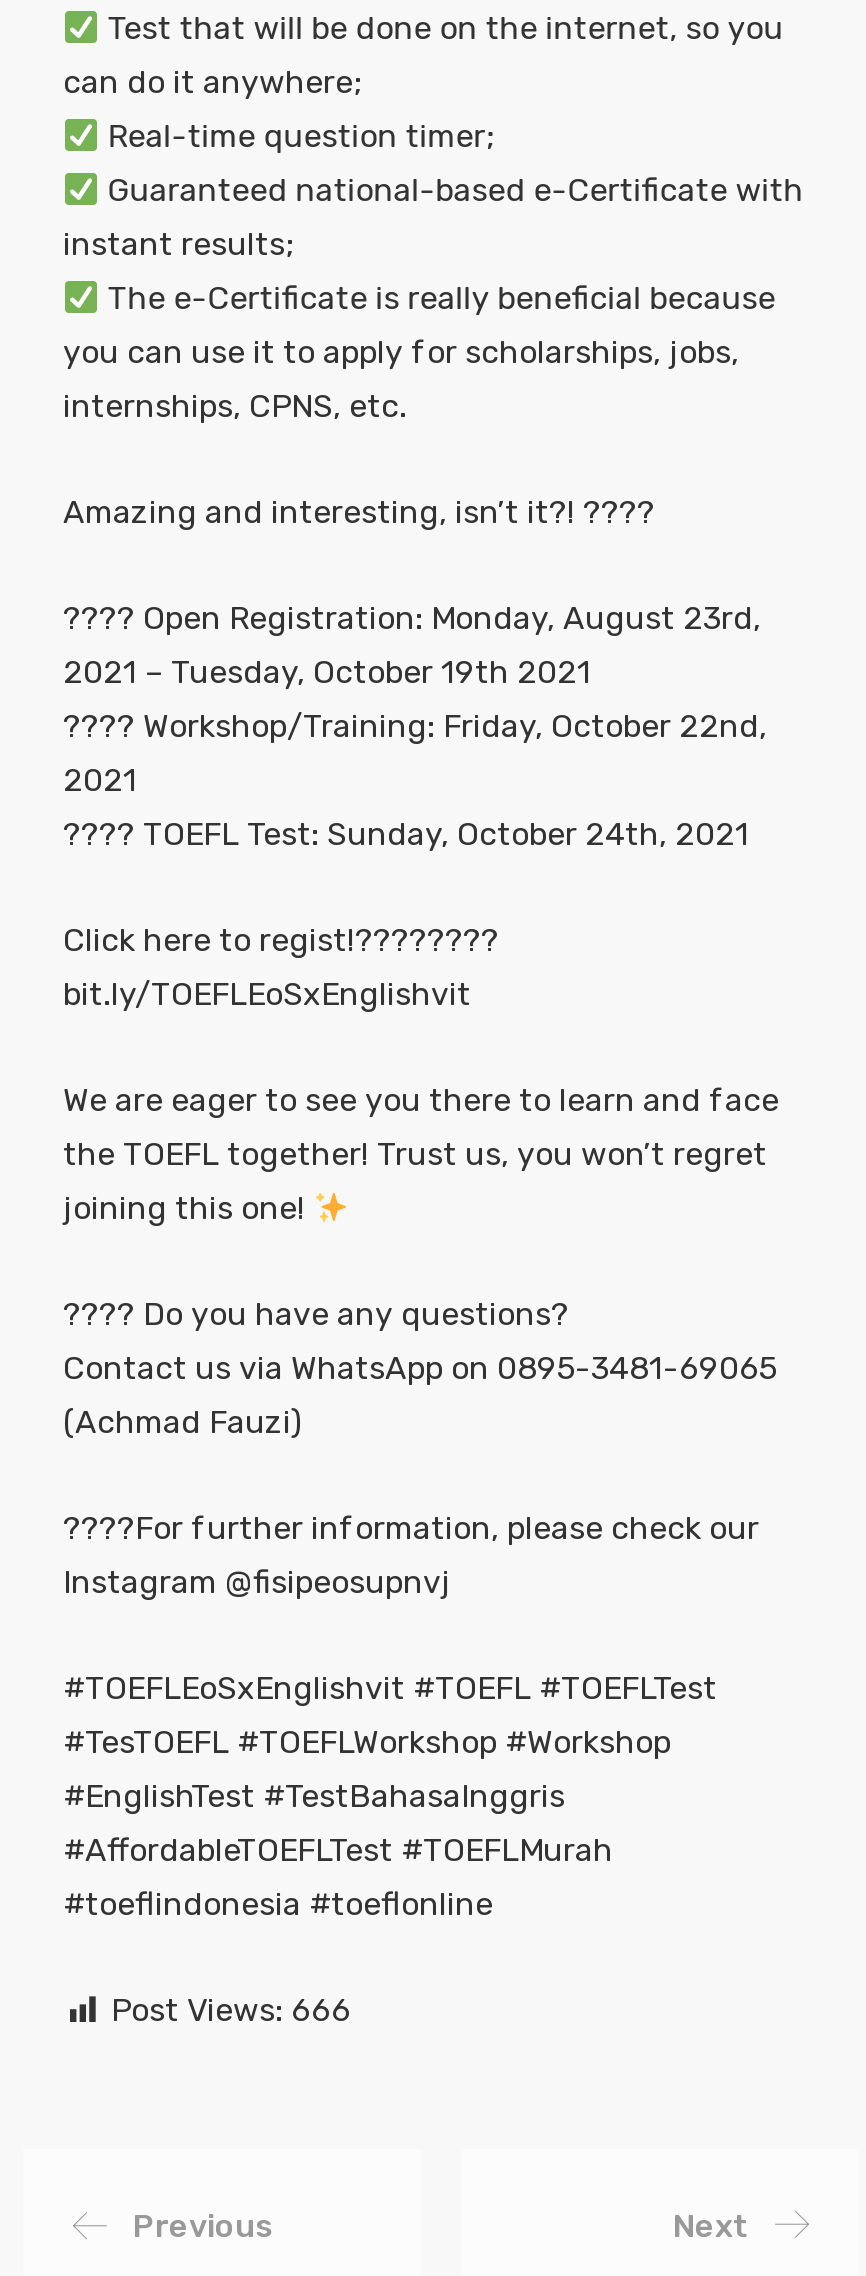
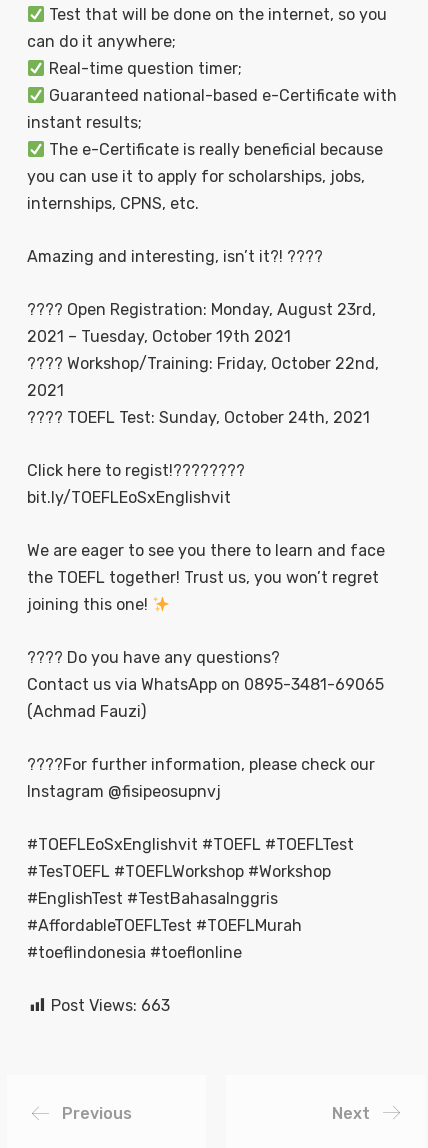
- Post Views: 666
+ Post Views: 663
